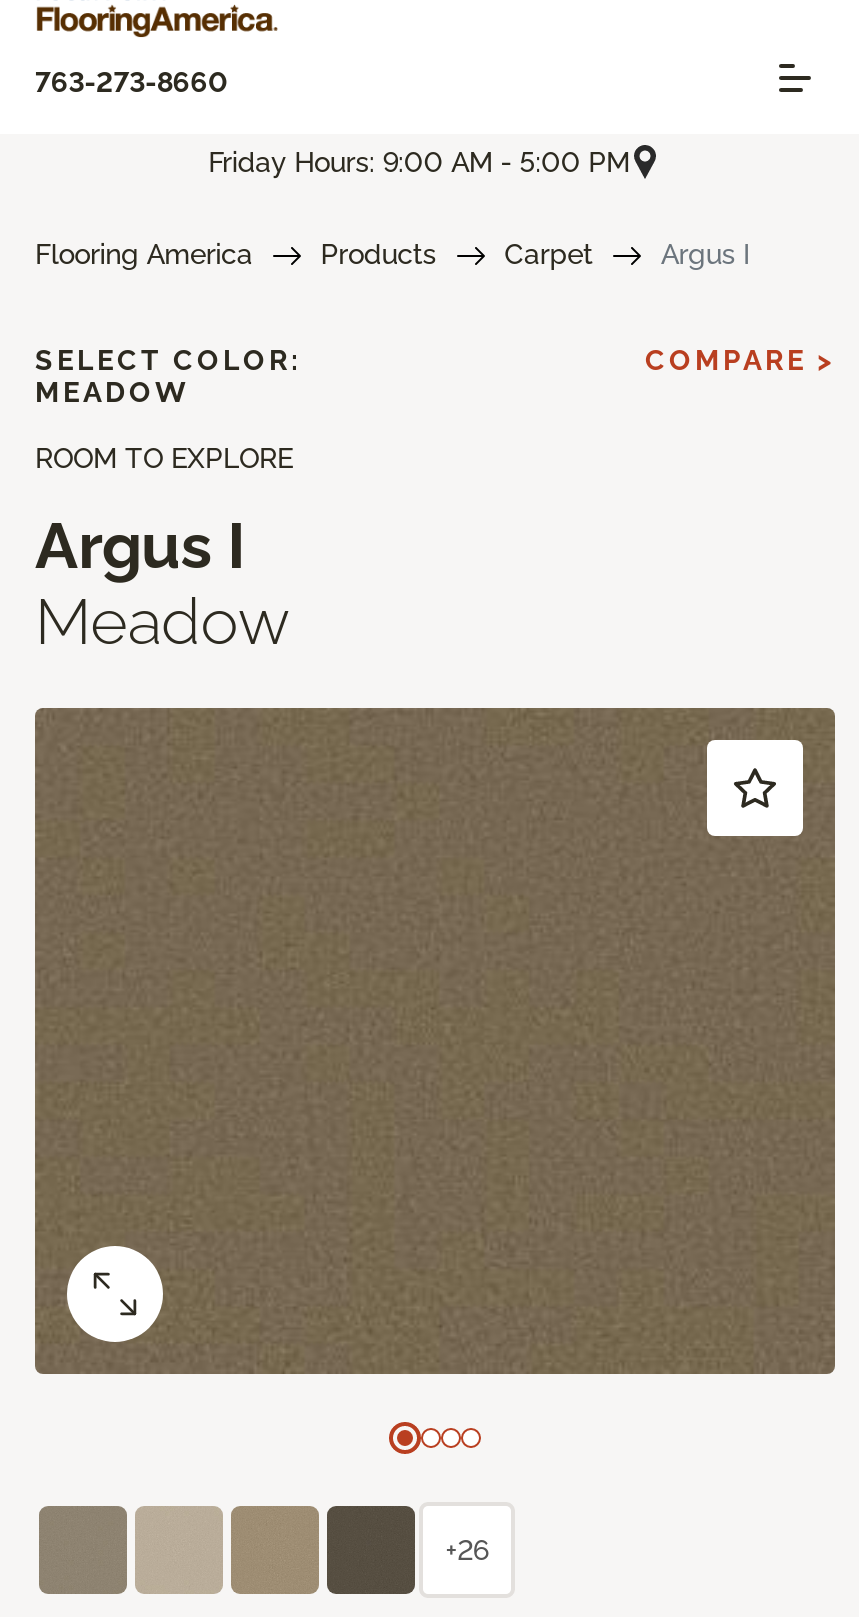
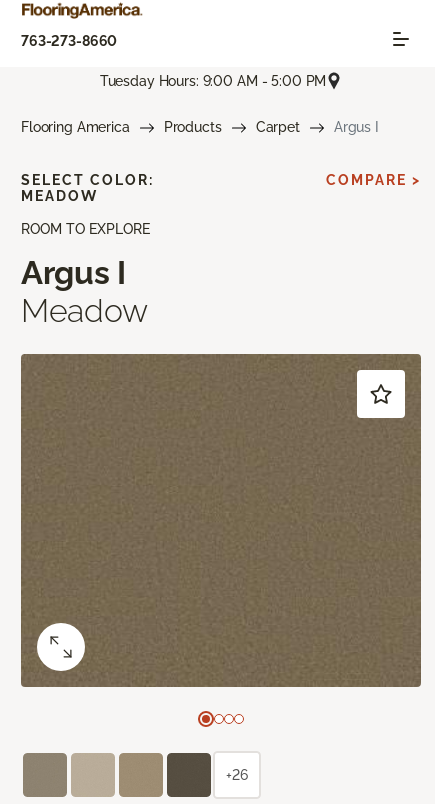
- Friday Hours: 9:00 AM - 5:00 PM
+ Tuesday Hours: 9:00 AM - 5:00 PM
